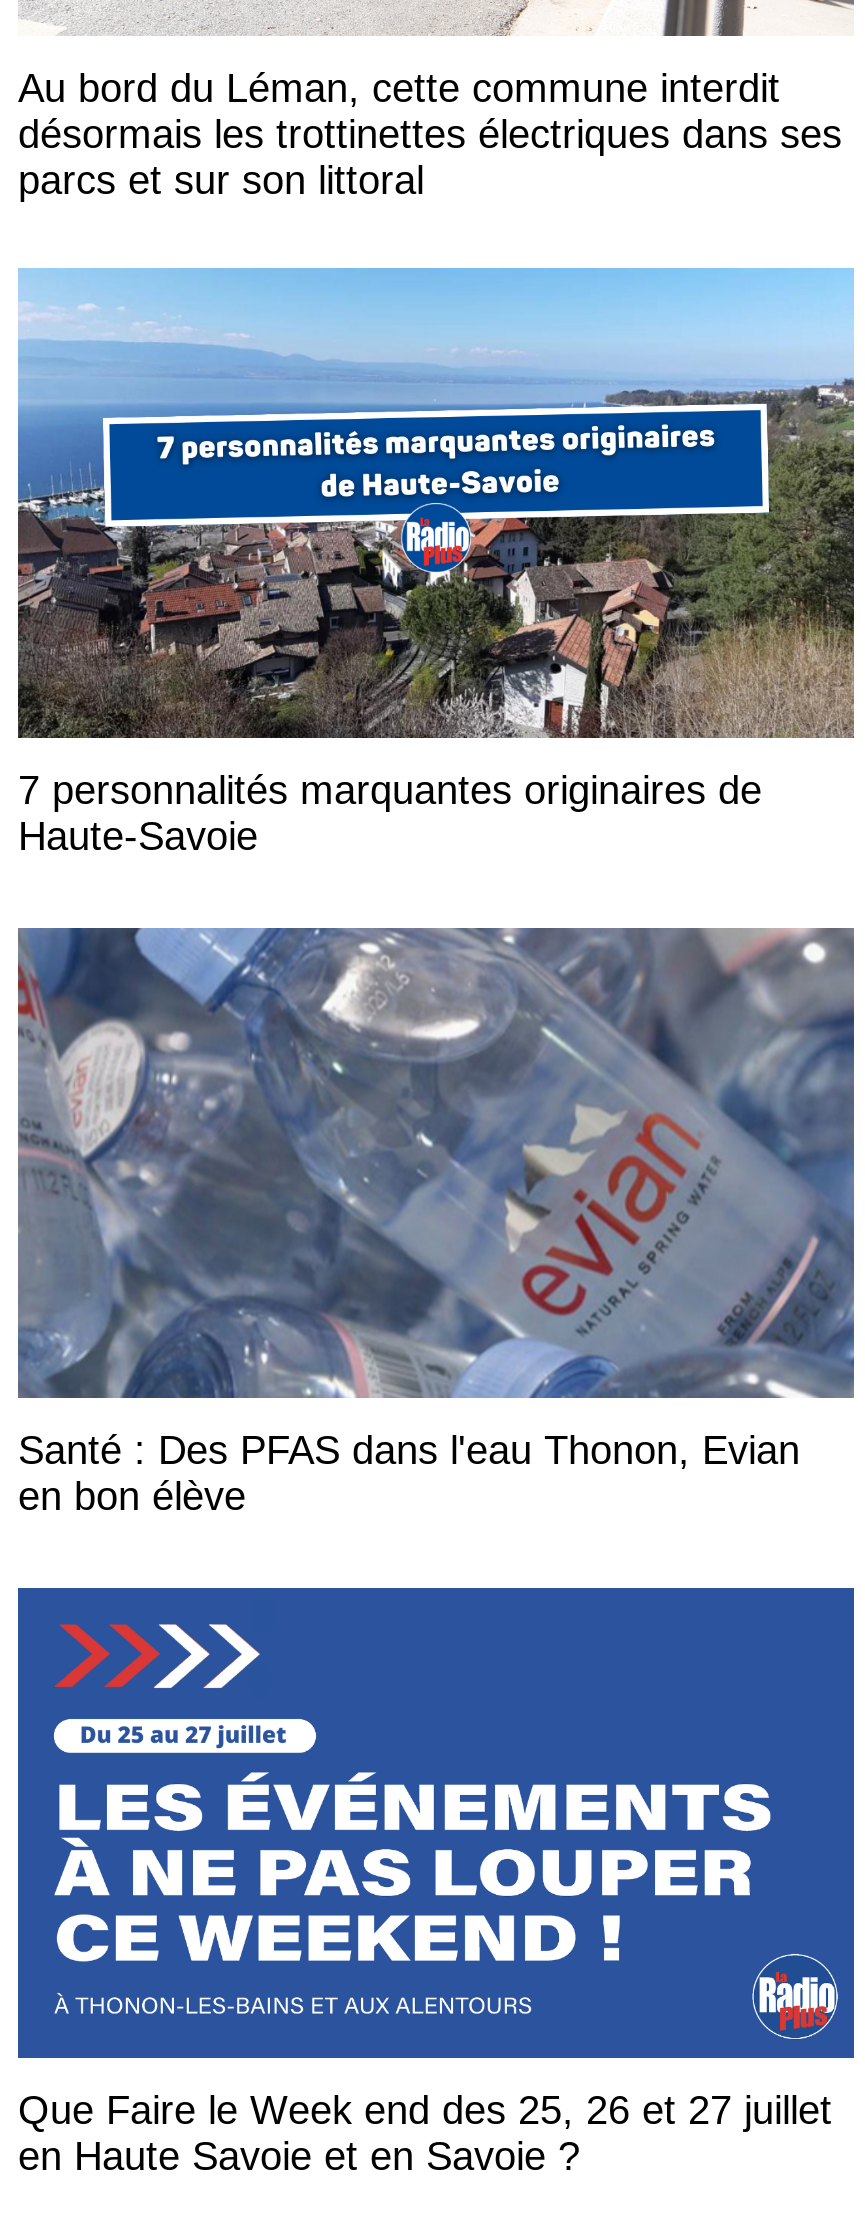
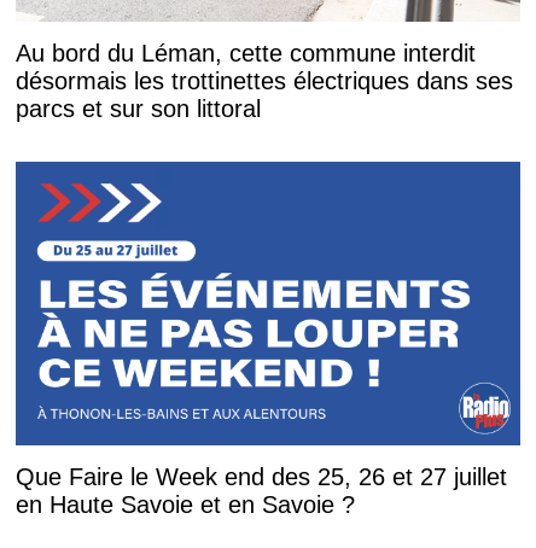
- [image]
- 7 personnalités marquantes originaires de
- Haute-Savoie

- [image]
- Santé : Des PFAS dans l'eau Thonon, Evian
- en bon élève
